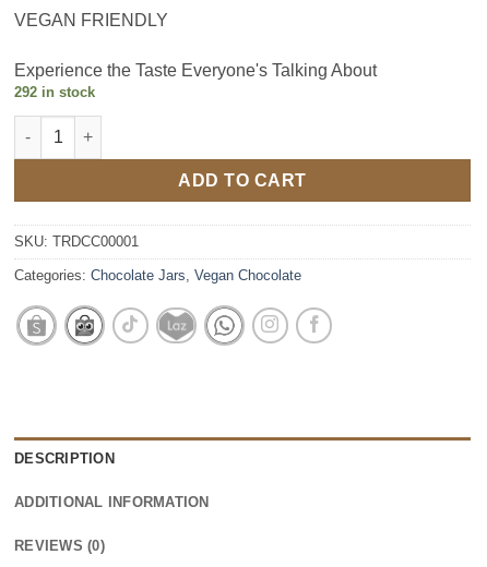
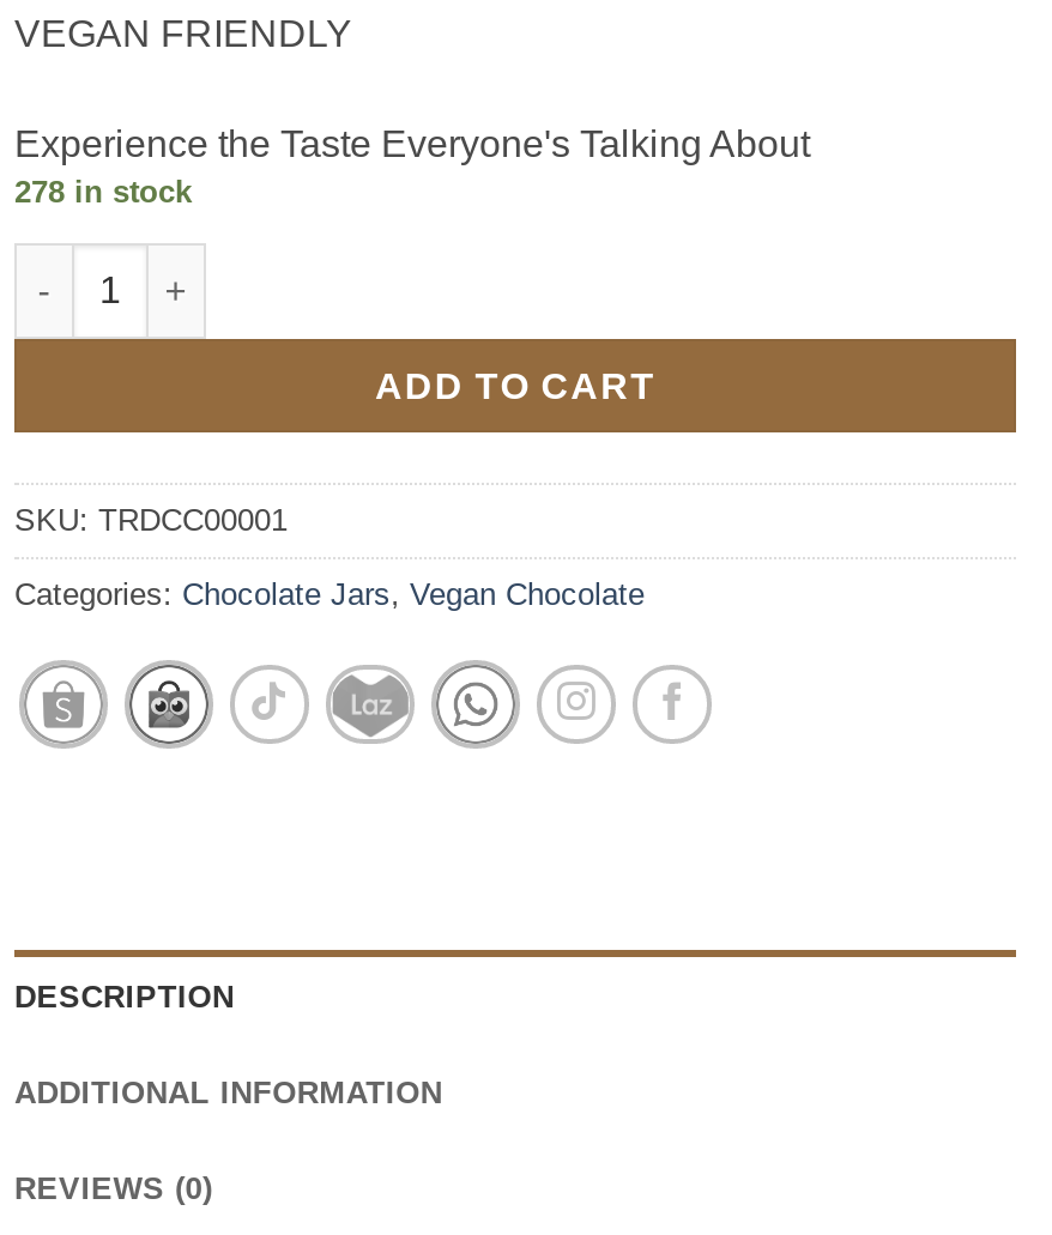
- 292 in stock
+ 278 in stock
